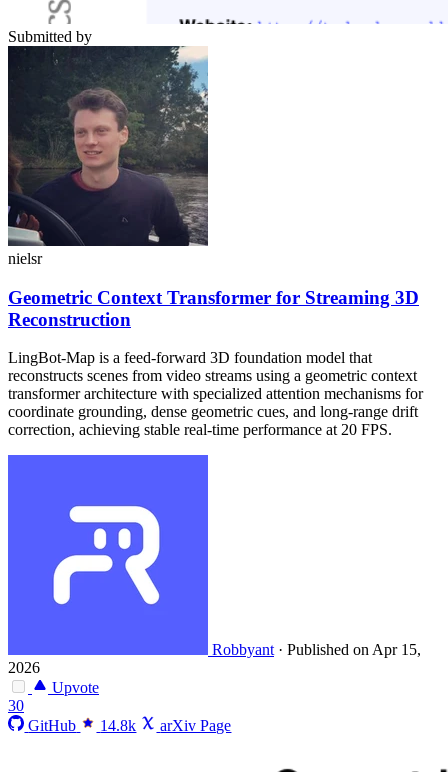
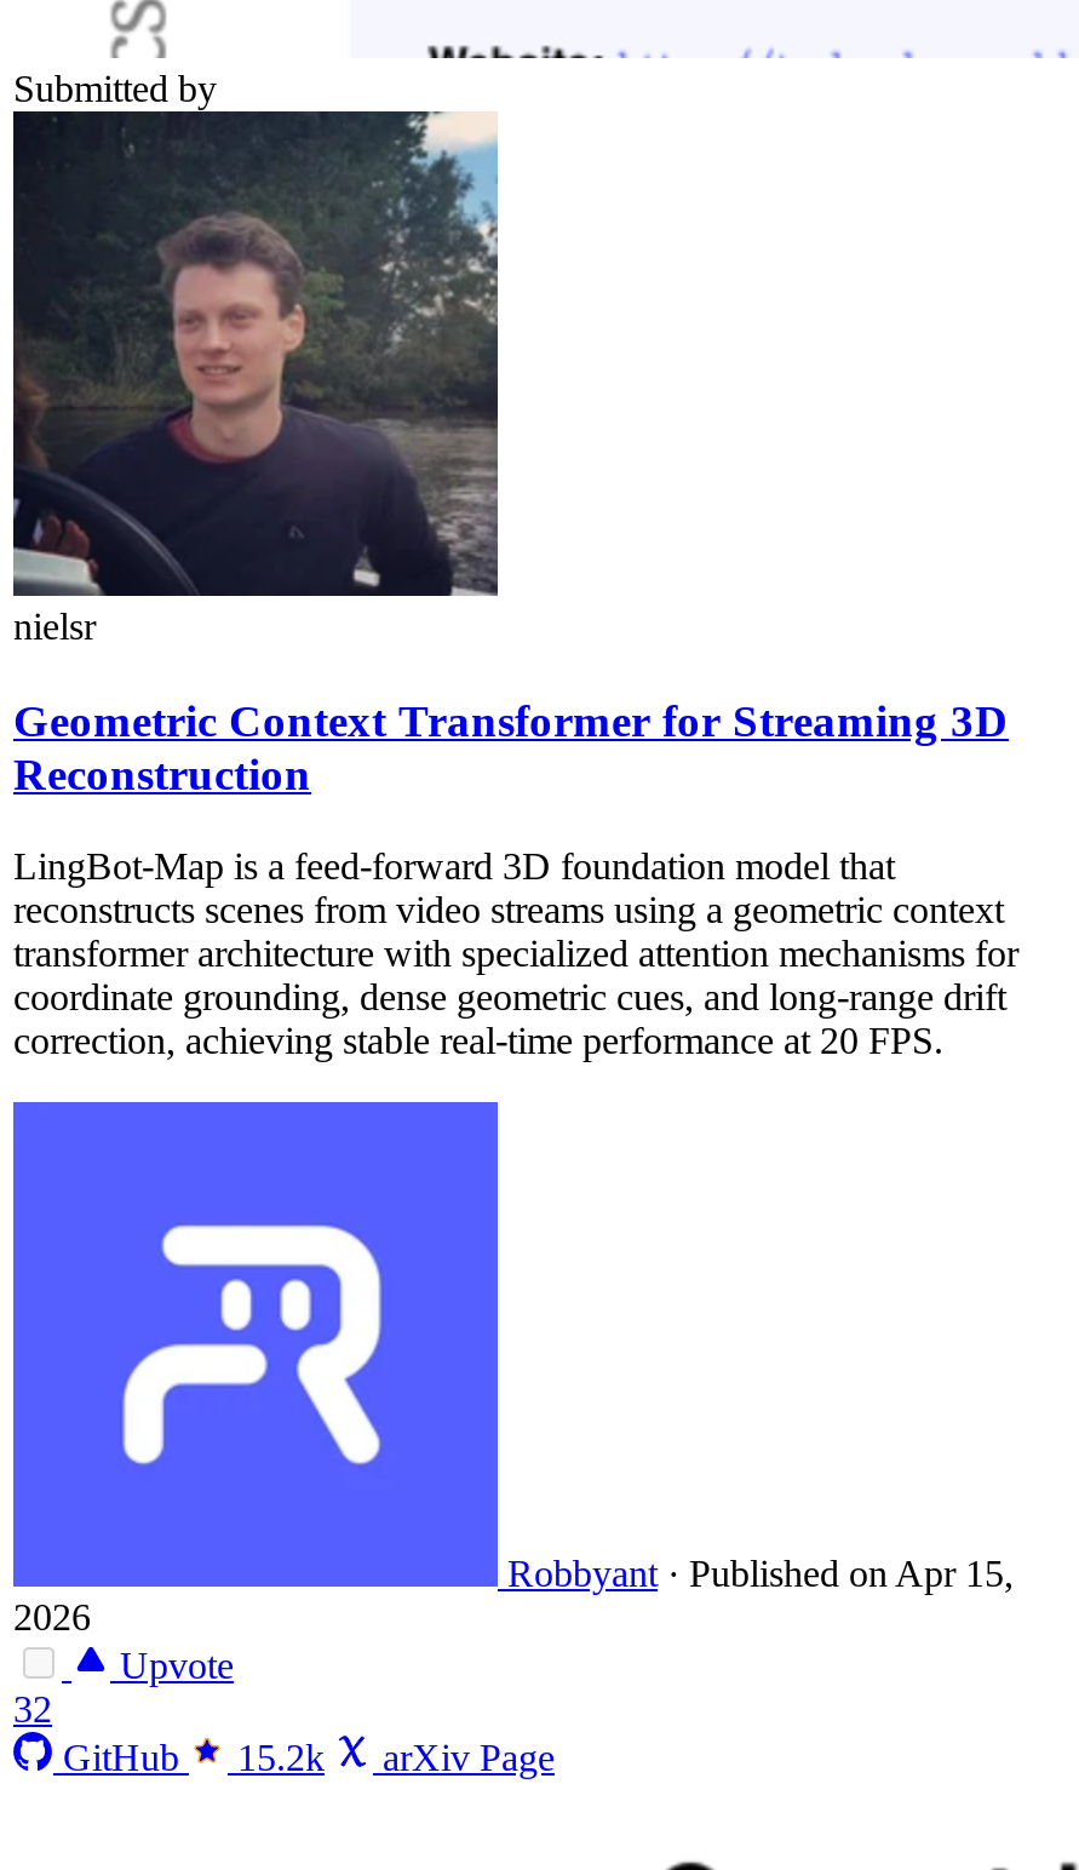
- 30
+ 32

- GitHub 14.8k arXiv Page
+ GitHub 15.2k arXiv Page
